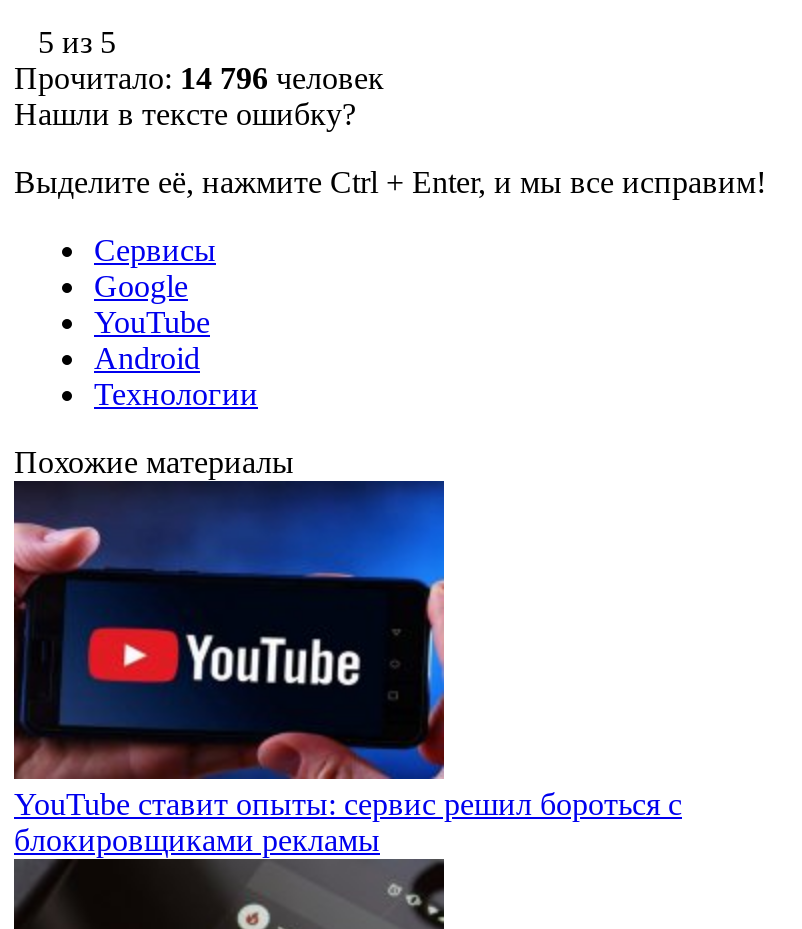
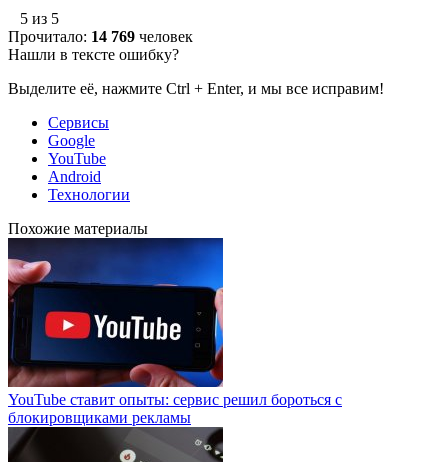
- Прочитало: 14 796 человек
+ Прочитало: 14 769 человек
